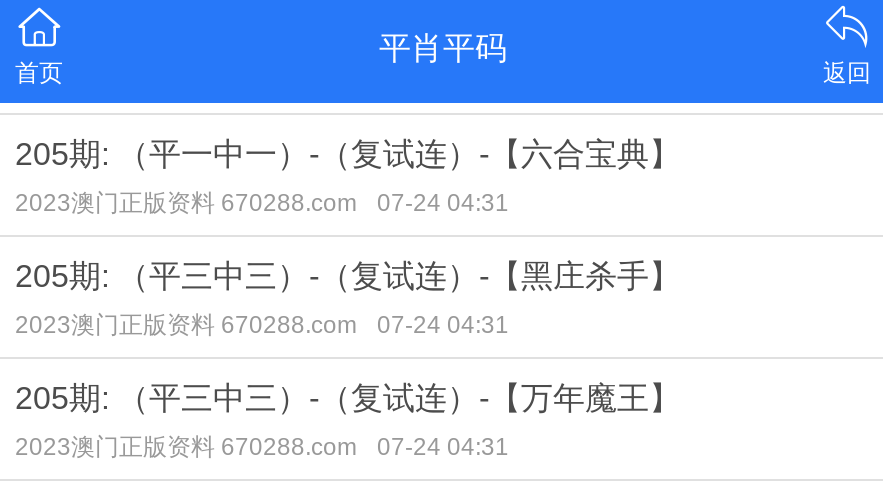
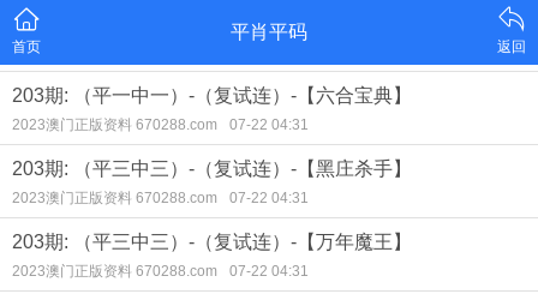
- 205期: （平一中一）-（复试连）-【六合宝典】
+ 203期: （平一中一）-（复试连）-【六合宝典】

- 2023澳门正版资料 670288.com 07-24 04:31
+ 2023澳门正版资料 670288.com 07-22 04:31

- 205期: （平三中三）-（复试连）-【黑庄杀手】
+ 203期: （平三中三）-（复试连）-【黑庄杀手】

- 2023澳门正版资料 670288.com 07-24 04:31
+ 2023澳门正版资料 670288.com 07-22 04:31

- 205期: （平三中三）-（复试连）-【万年魔王】
+ 203期: （平三中三）-（复试连）-【万年魔王】

- 2023澳门正版资料 670288.com 07-24 04:31
+ 2023澳门正版资料 670288.com 07-22 04:31
